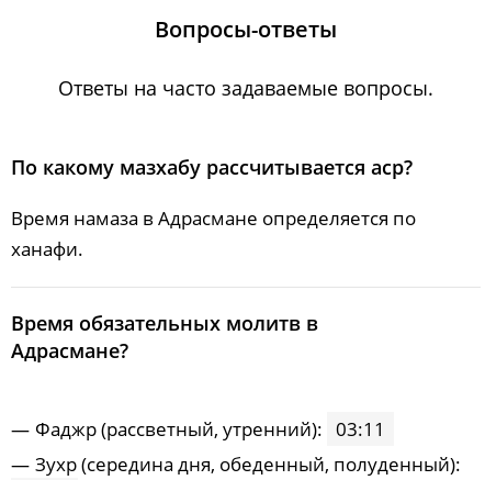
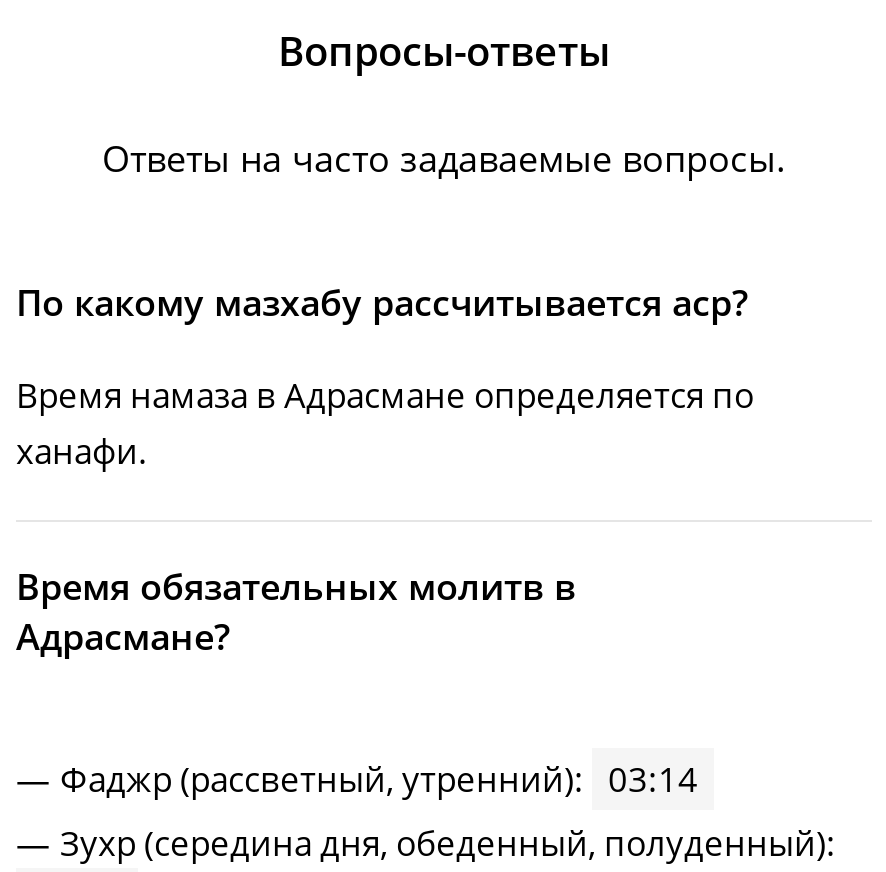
- Фaджp (рассветный, утренний): 03:11
+ Фaджp (рассветный, утренний): 03:14
